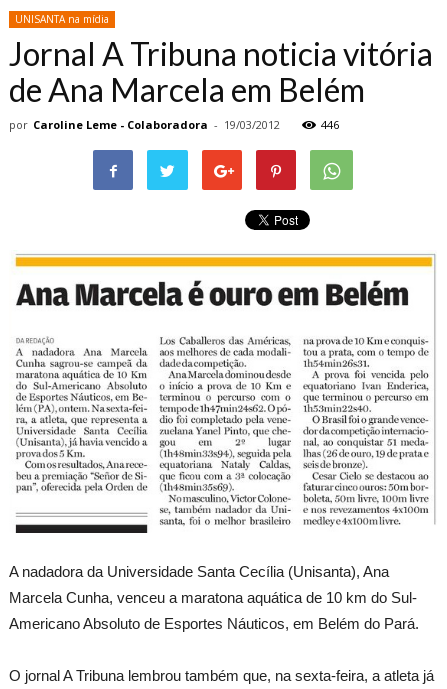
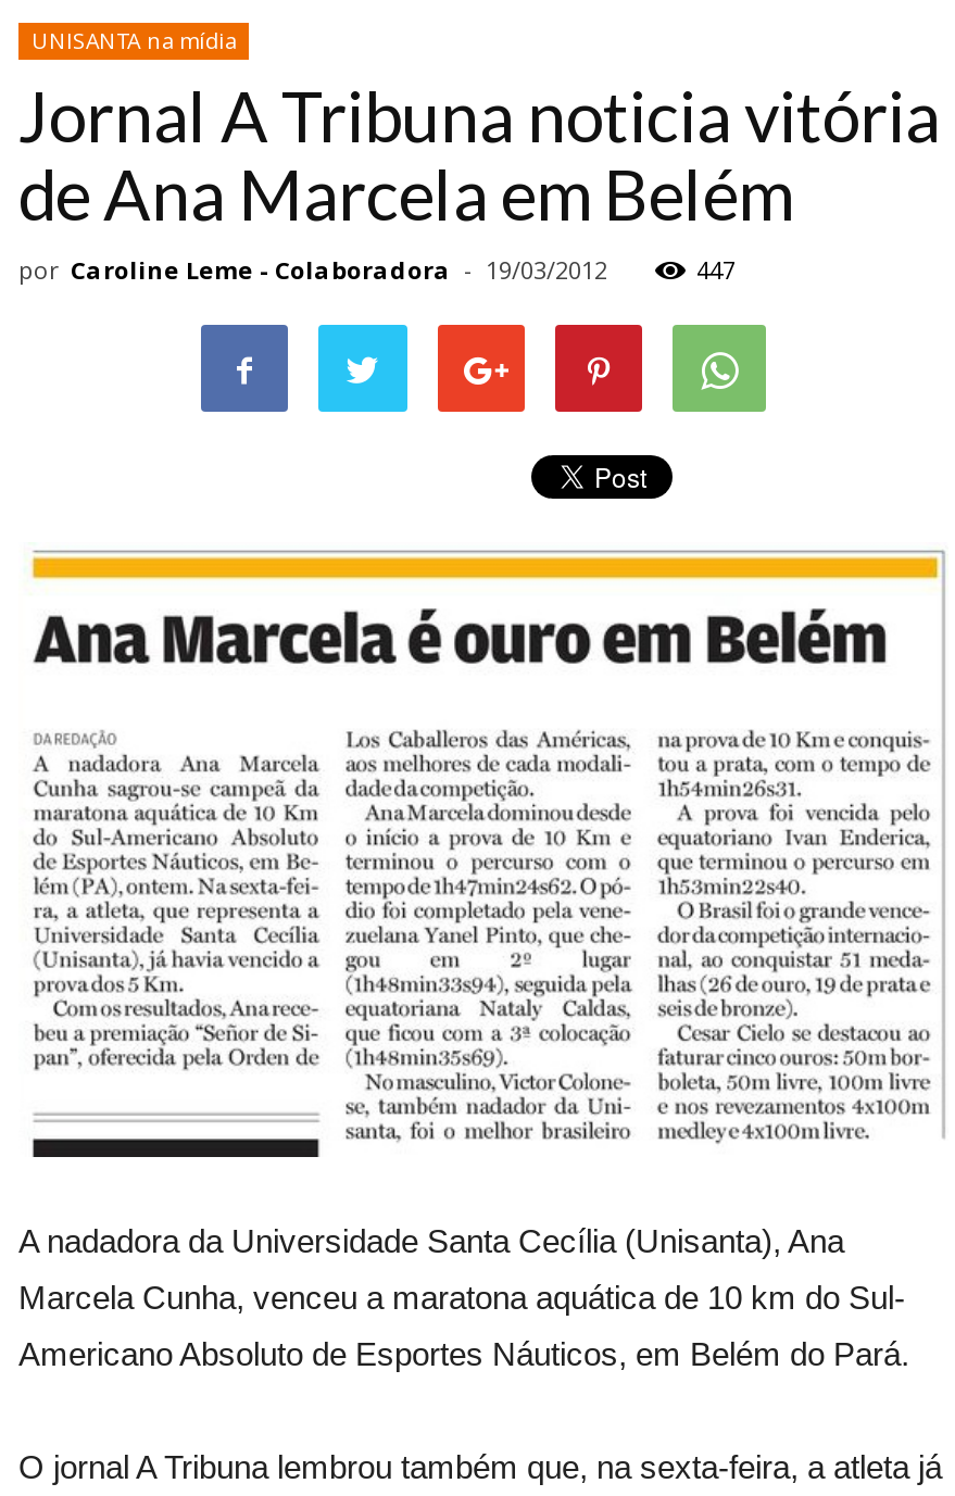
- 446
+ 447
